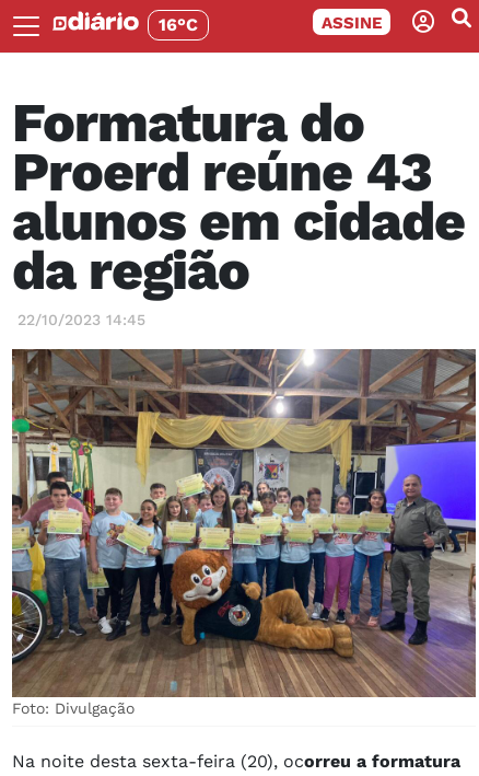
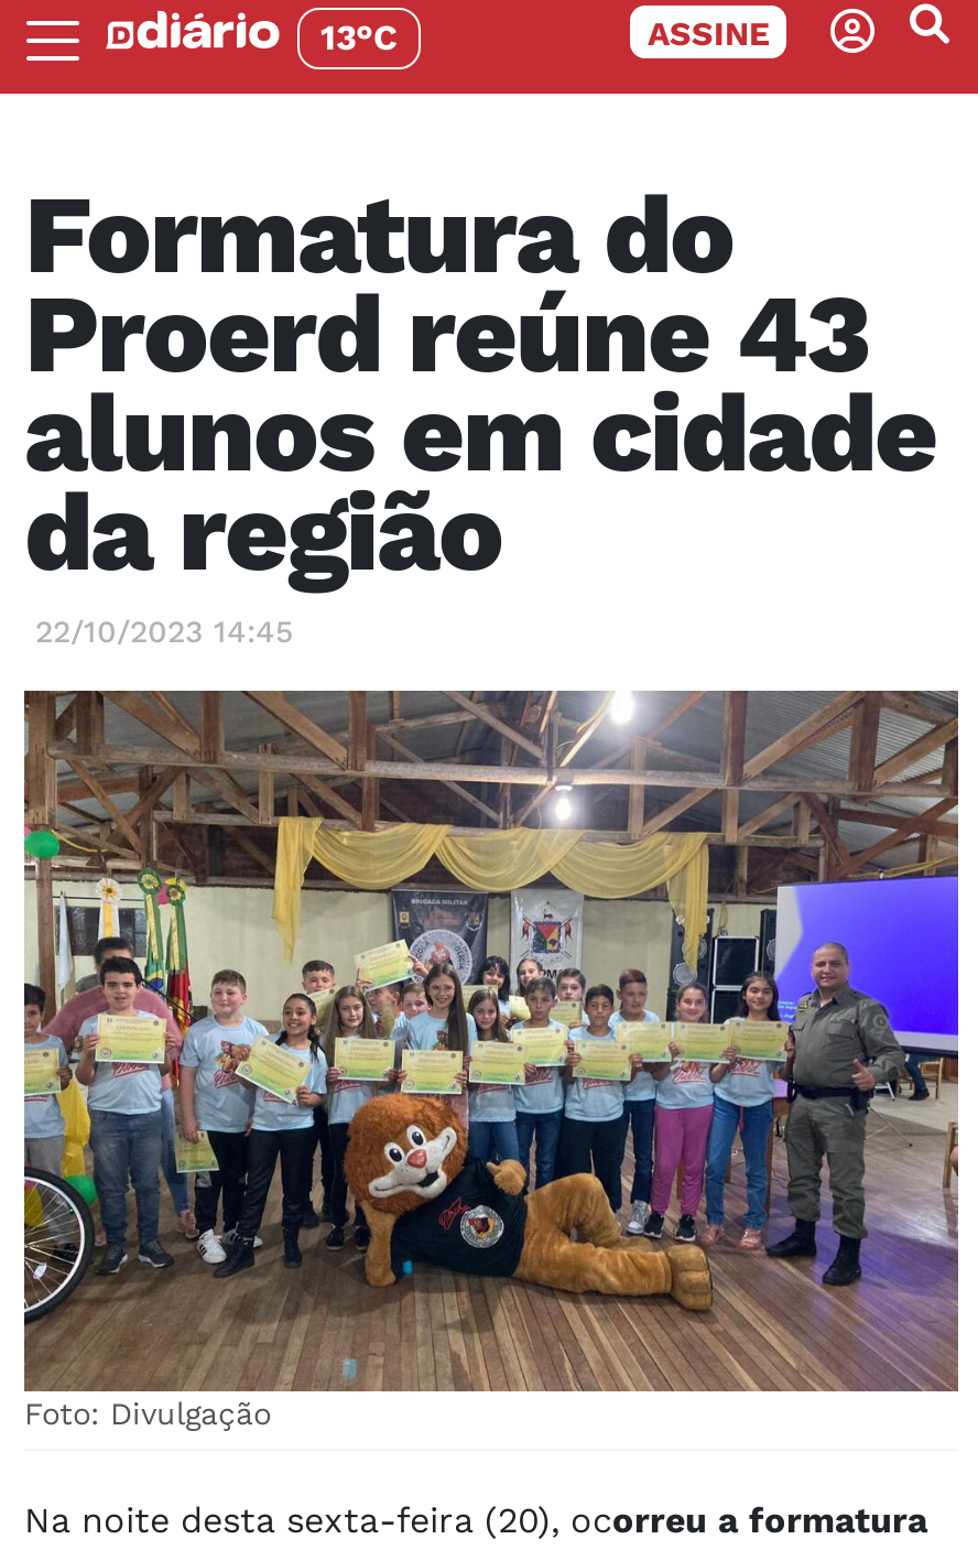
- 16°C
+ 13°C
